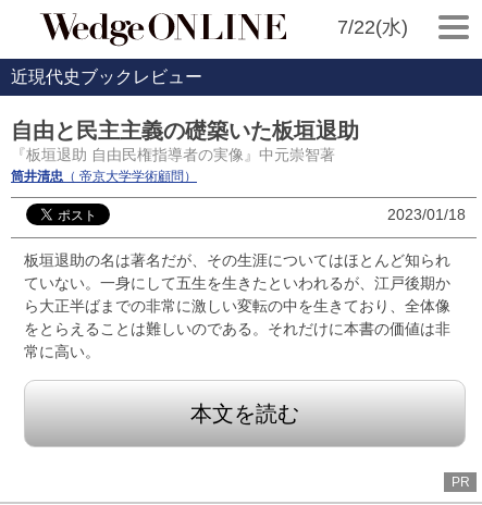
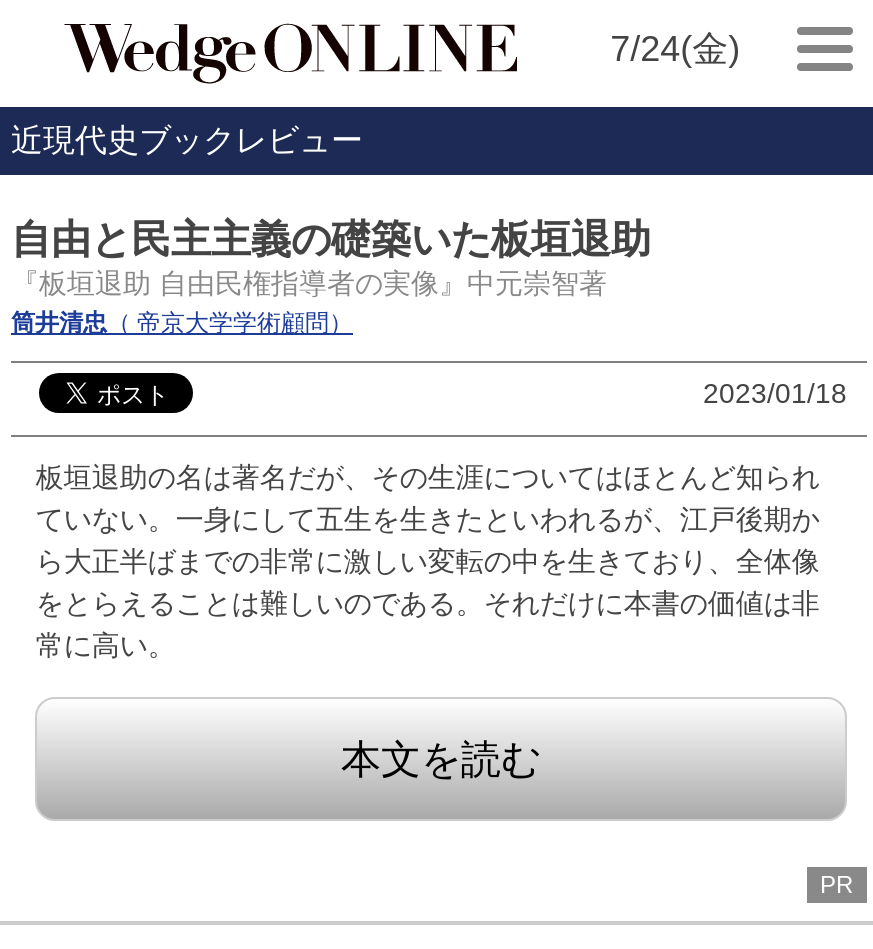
- 7/22(水)
+ 7/24(金)
